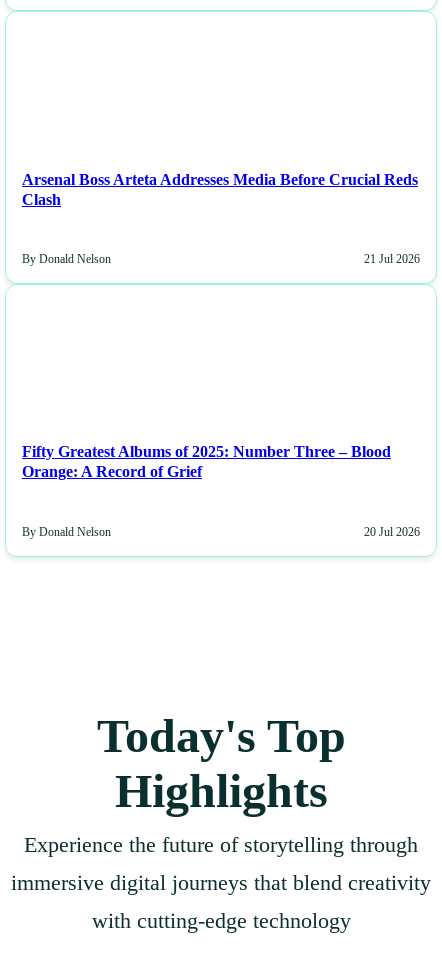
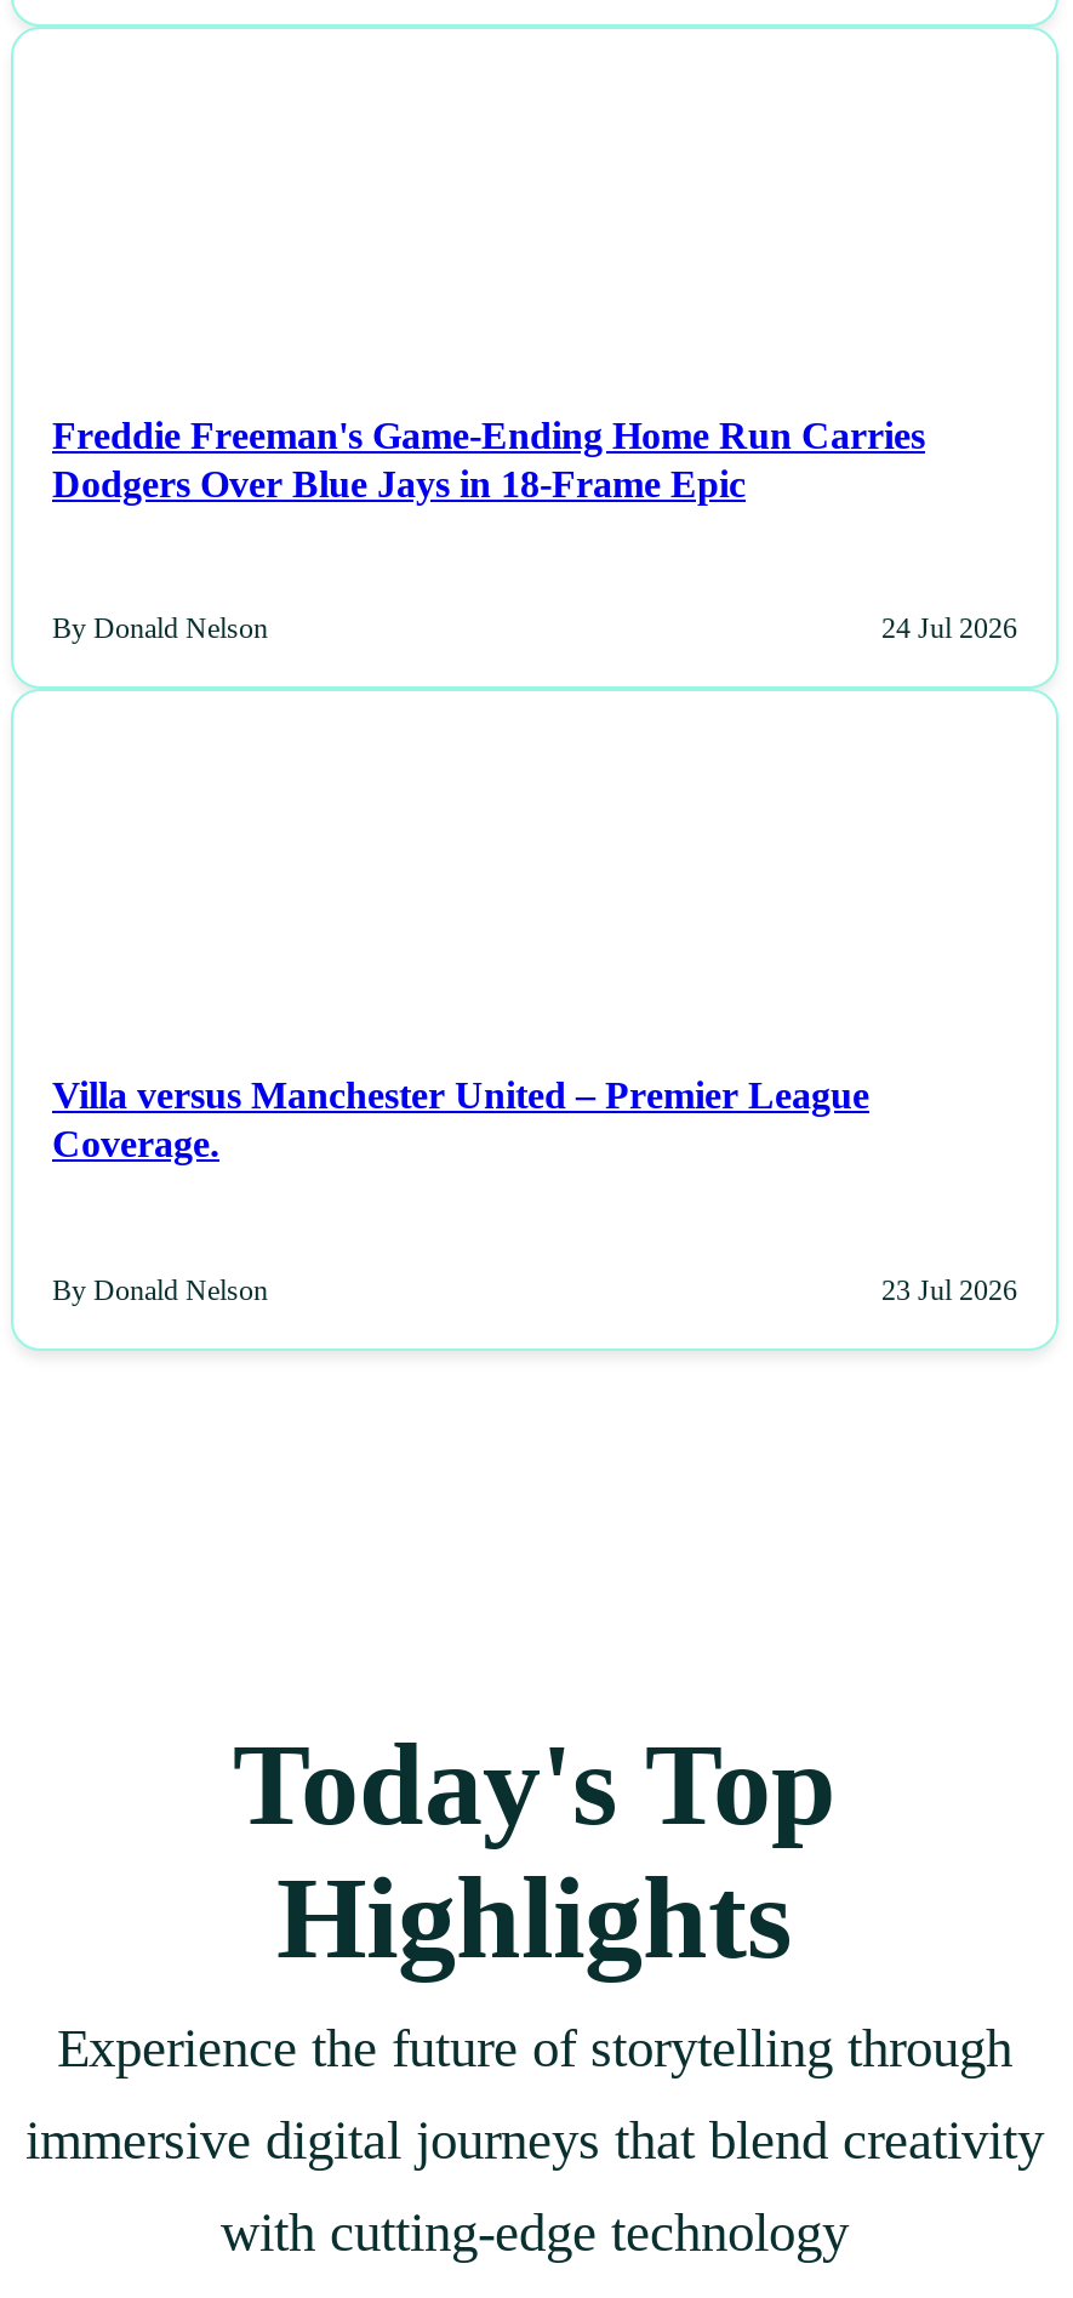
- Arsenal Boss Arteta Addresses Media Before Crucial Reds
- Clash
+ Freddie Freeman's Game-Ending Home Run Carries
+ Dodgers Over Blue Jays in 18-Frame Epic

- 21 Jul 2026
+ 24 Jul 2026

- Fifty Greatest Albums of 2025: Number Three – Blood
- Orange: A Record of Grief
+ Villa versus Manchester United – Premier League
+ Coverage.

- 20 Jul 2026
+ 23 Jul 2026
